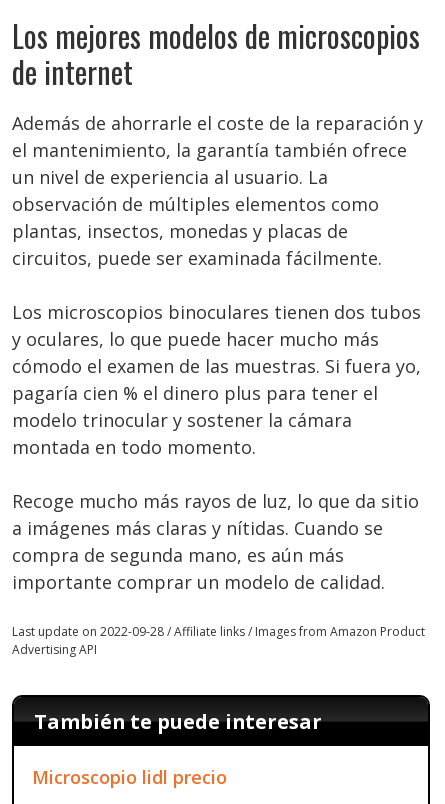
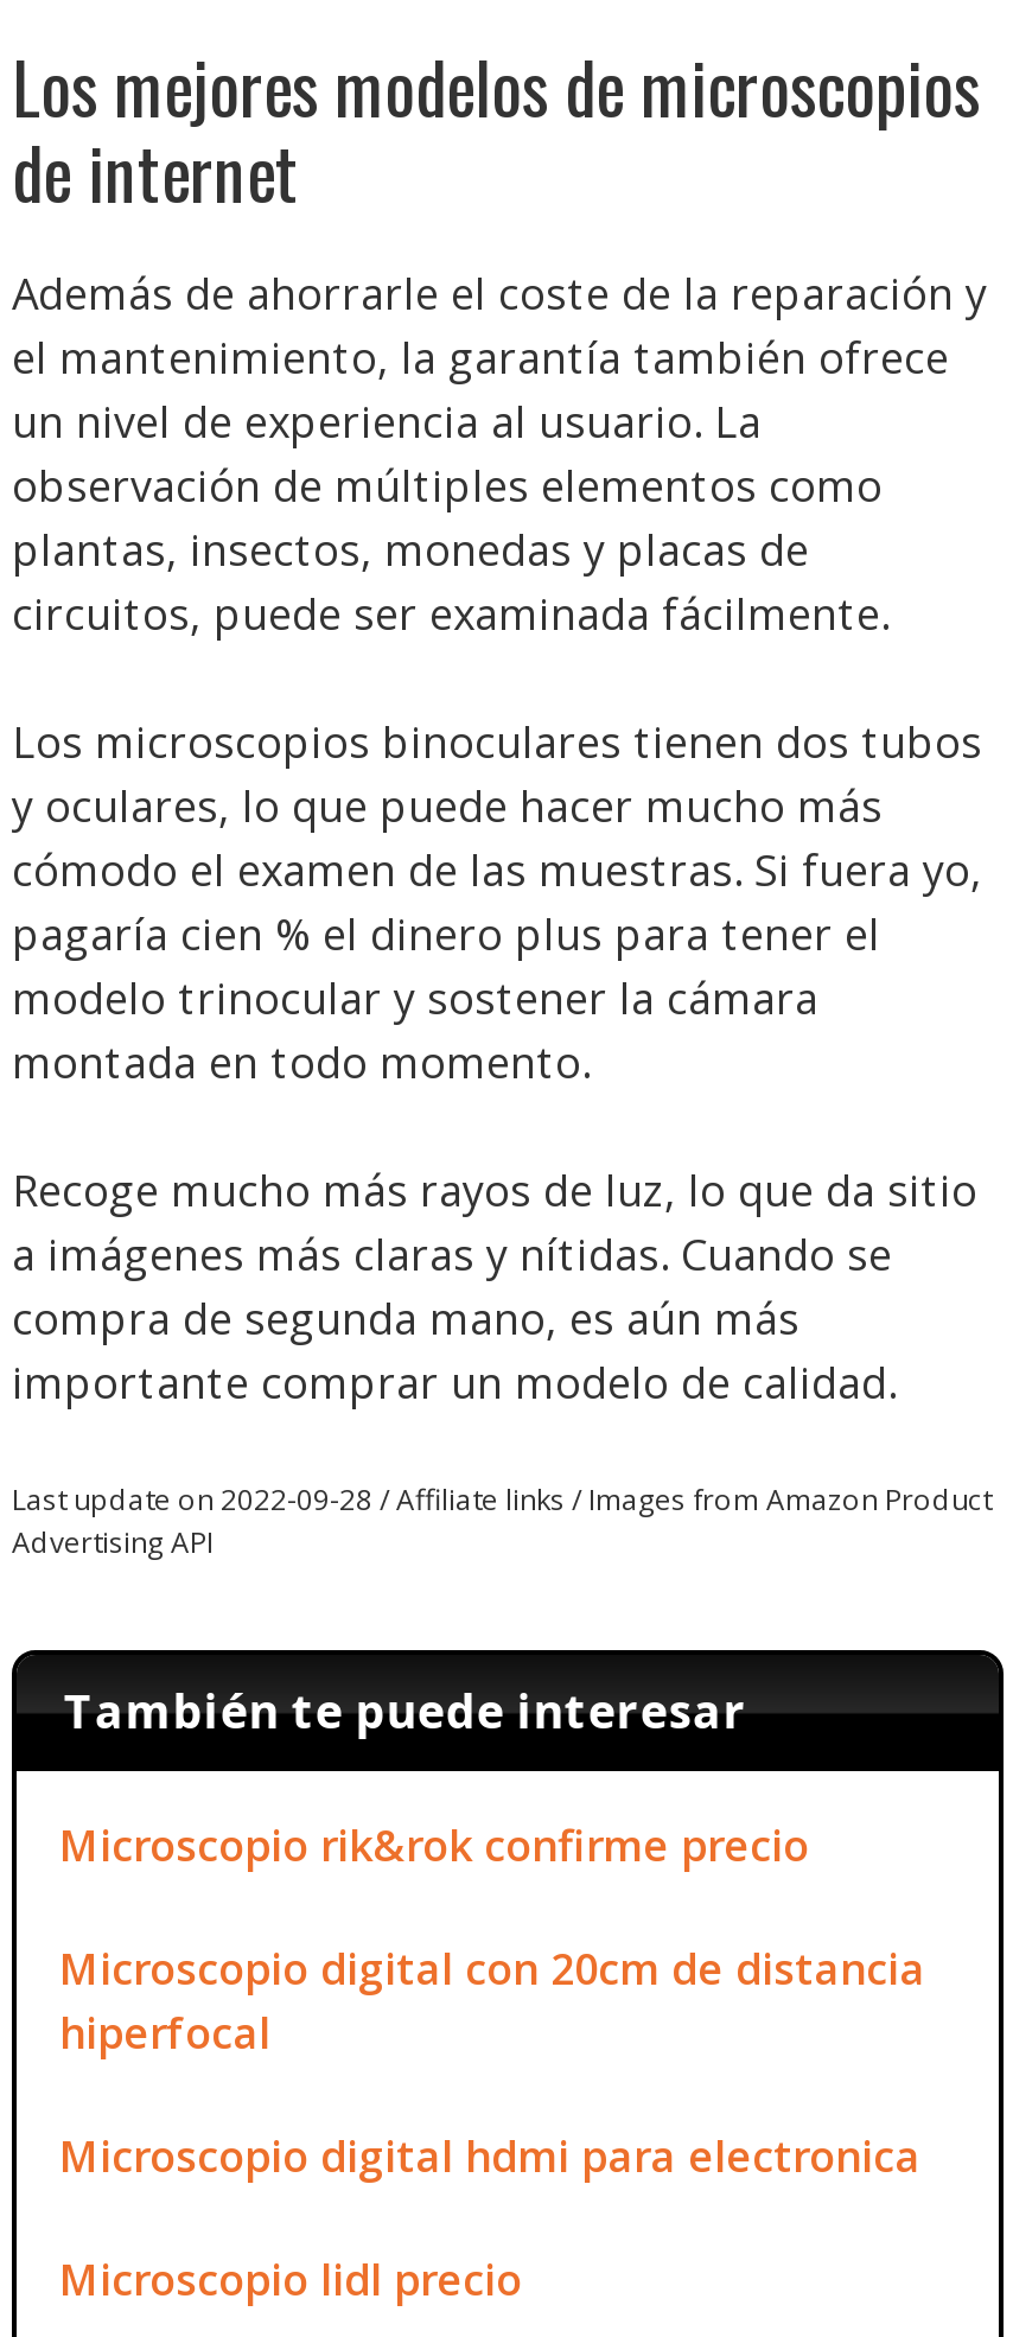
+ Microscopio rik&rok confirme precio
+ Microscopio digital con 20cm de distancia
+ hiperfocal
+ Microscopio digital hdmi para electronica
